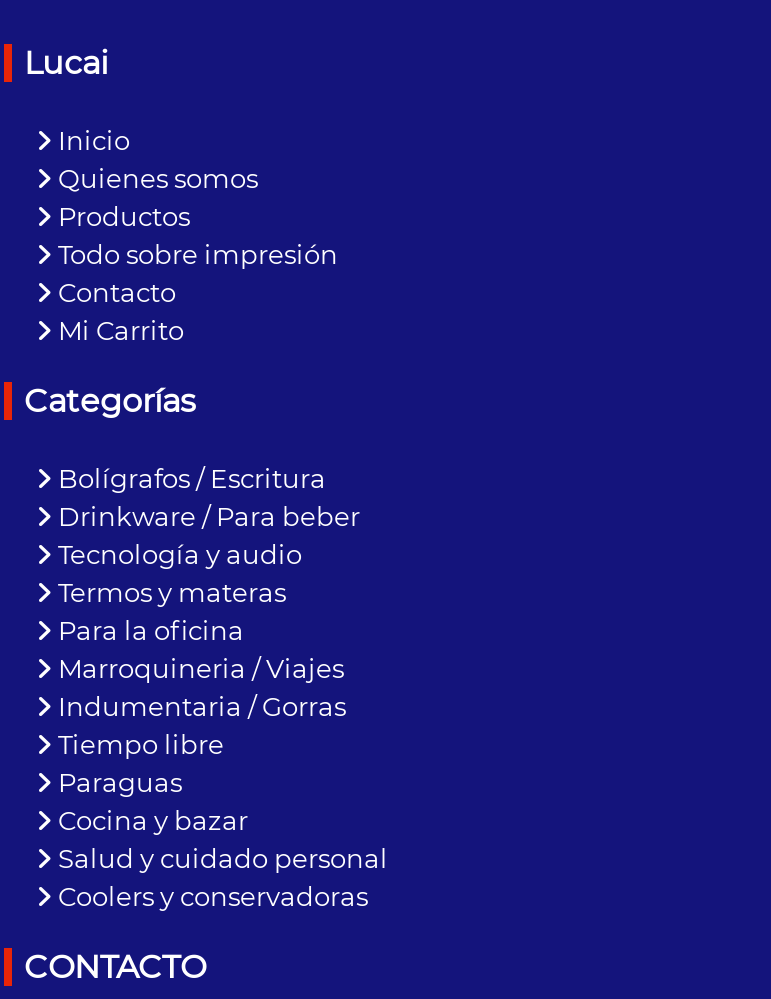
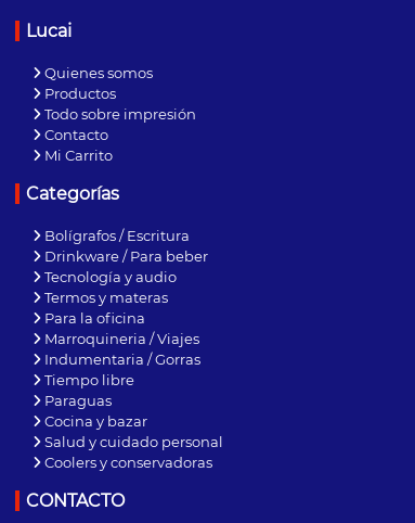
- Inicio
